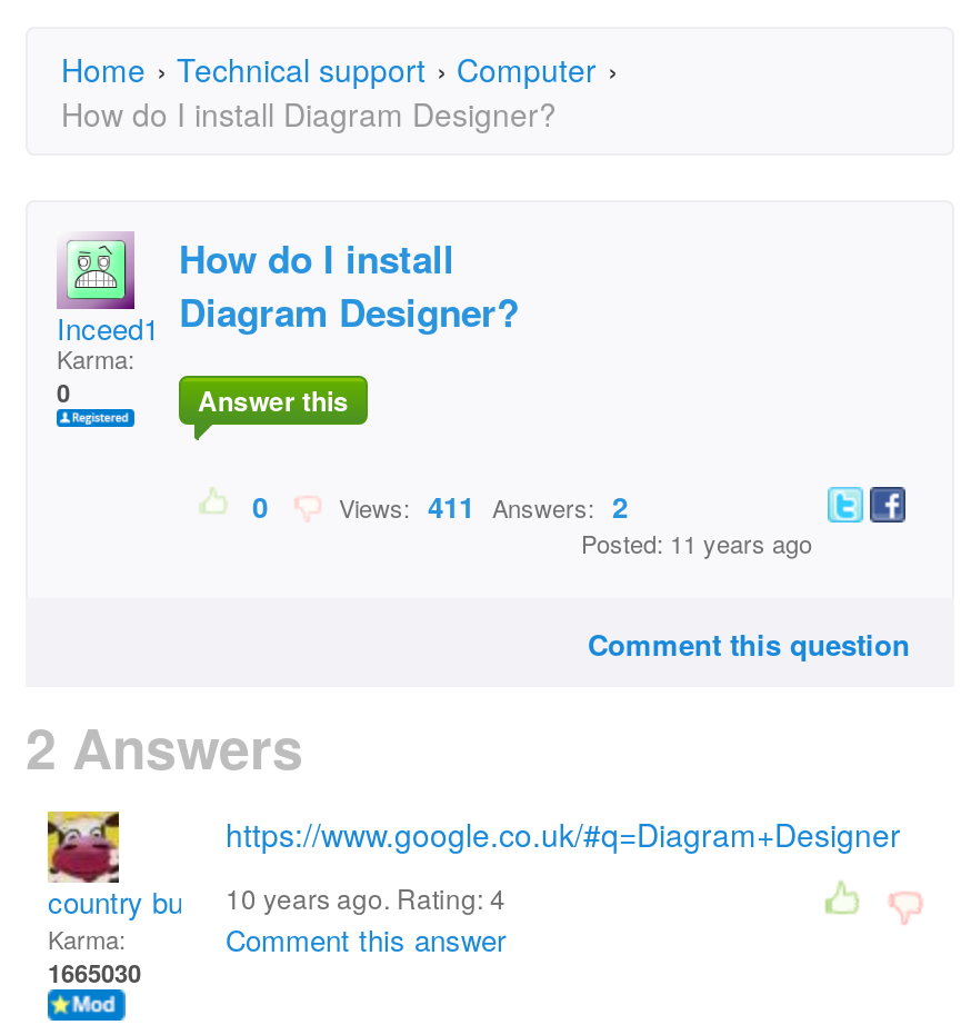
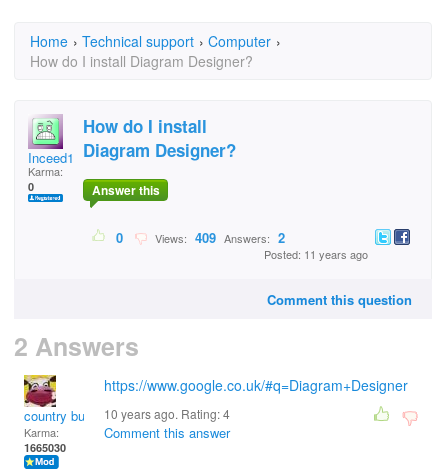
- Views: 411 Answers: 2
+ Views: 409 Answers: 2
